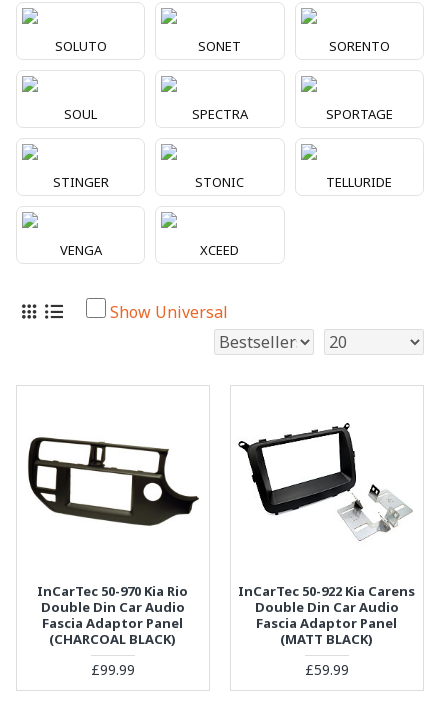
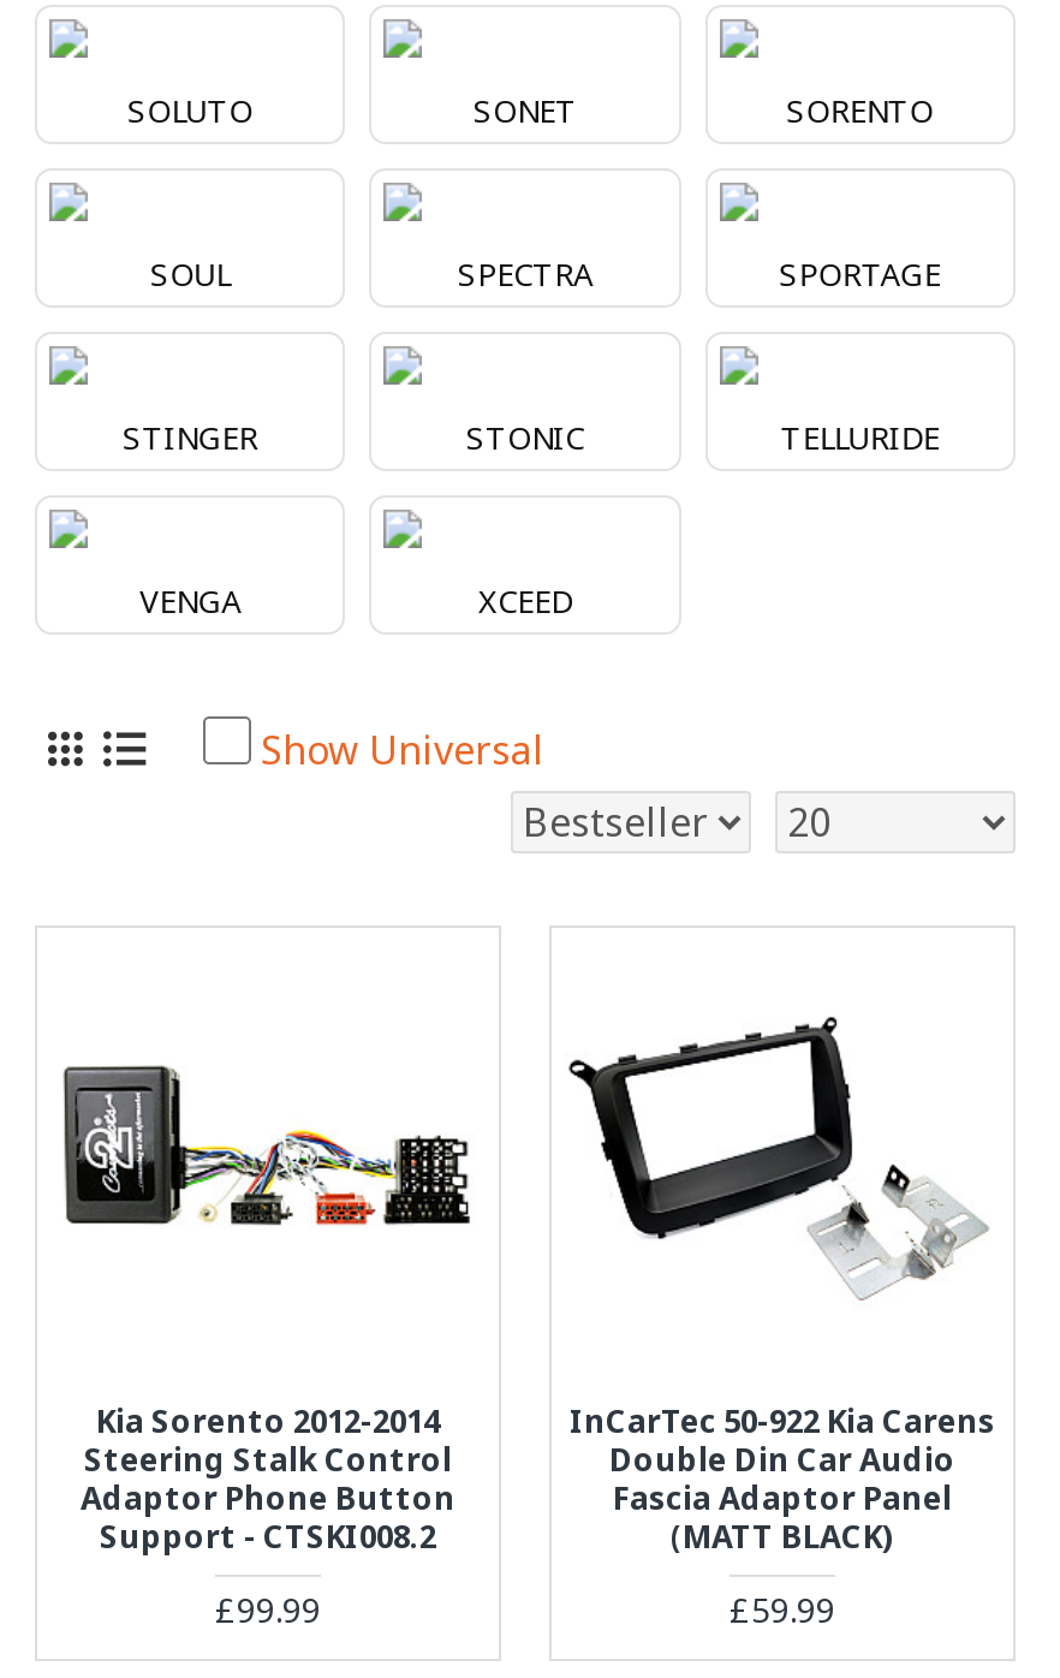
- [image]
+ [image]

- InCarTec 50-970 Kia Rio
- Double Din Car Audio
- Fascia Adaptor Panel
- (CHARCOAL BLACK)
+ Kia Sorento 2012-2014
+ Steering Stalk Control
+ Adaptor Phone Button
+ Support - CTSKI008.2
